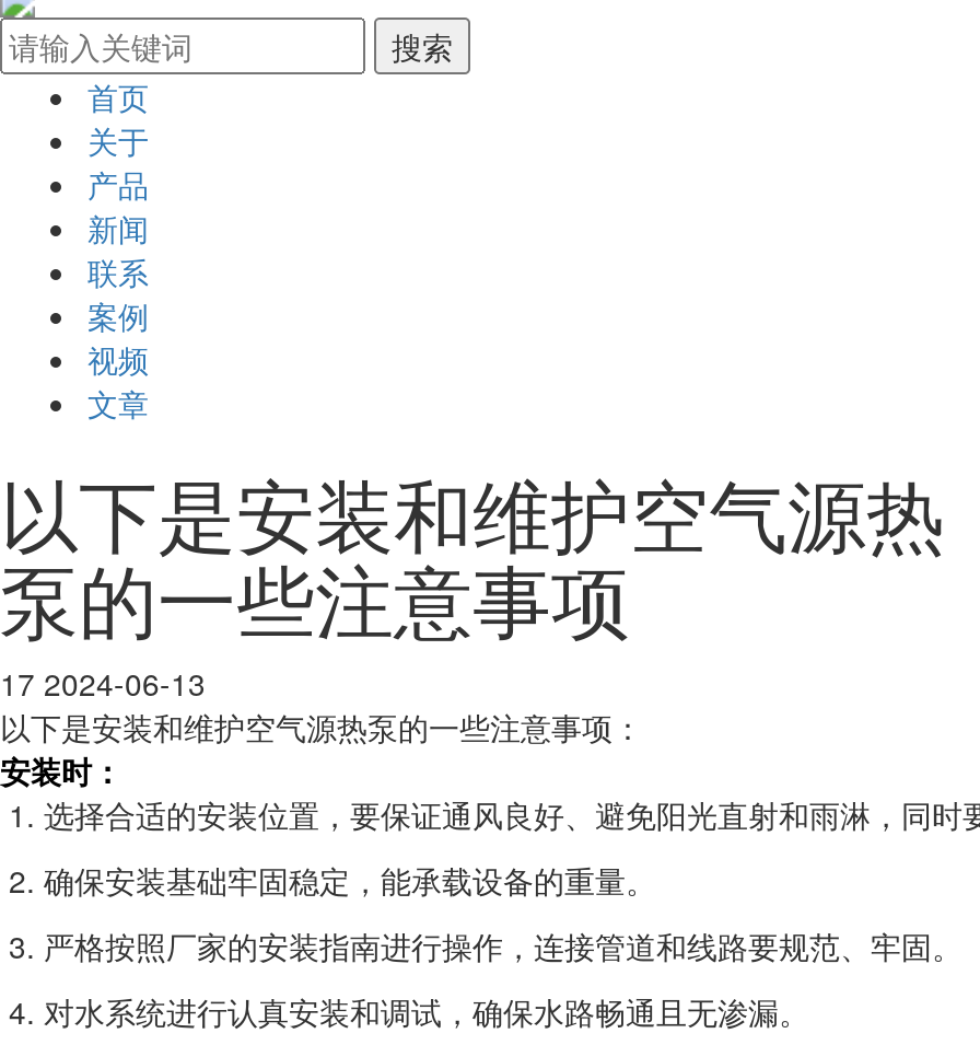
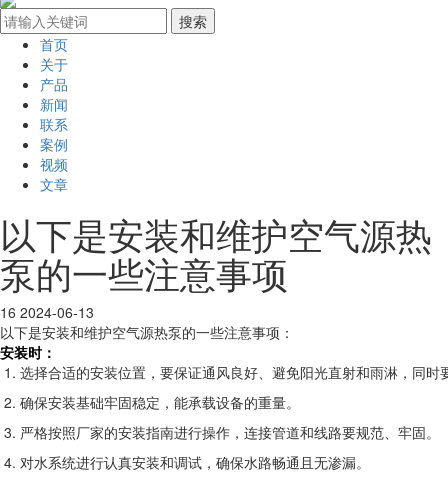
- 17 2024-06-13
+ 16 2024-06-13
